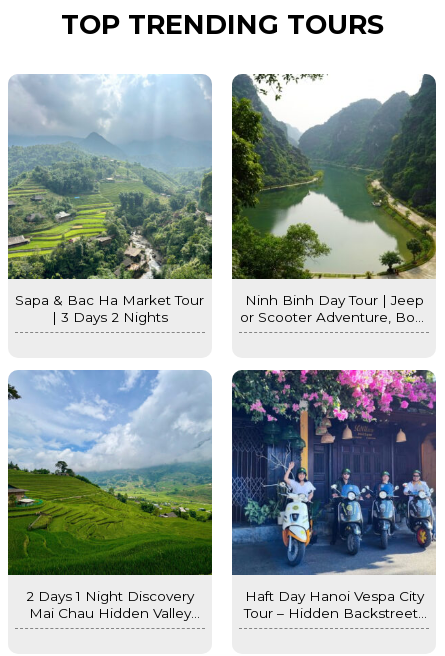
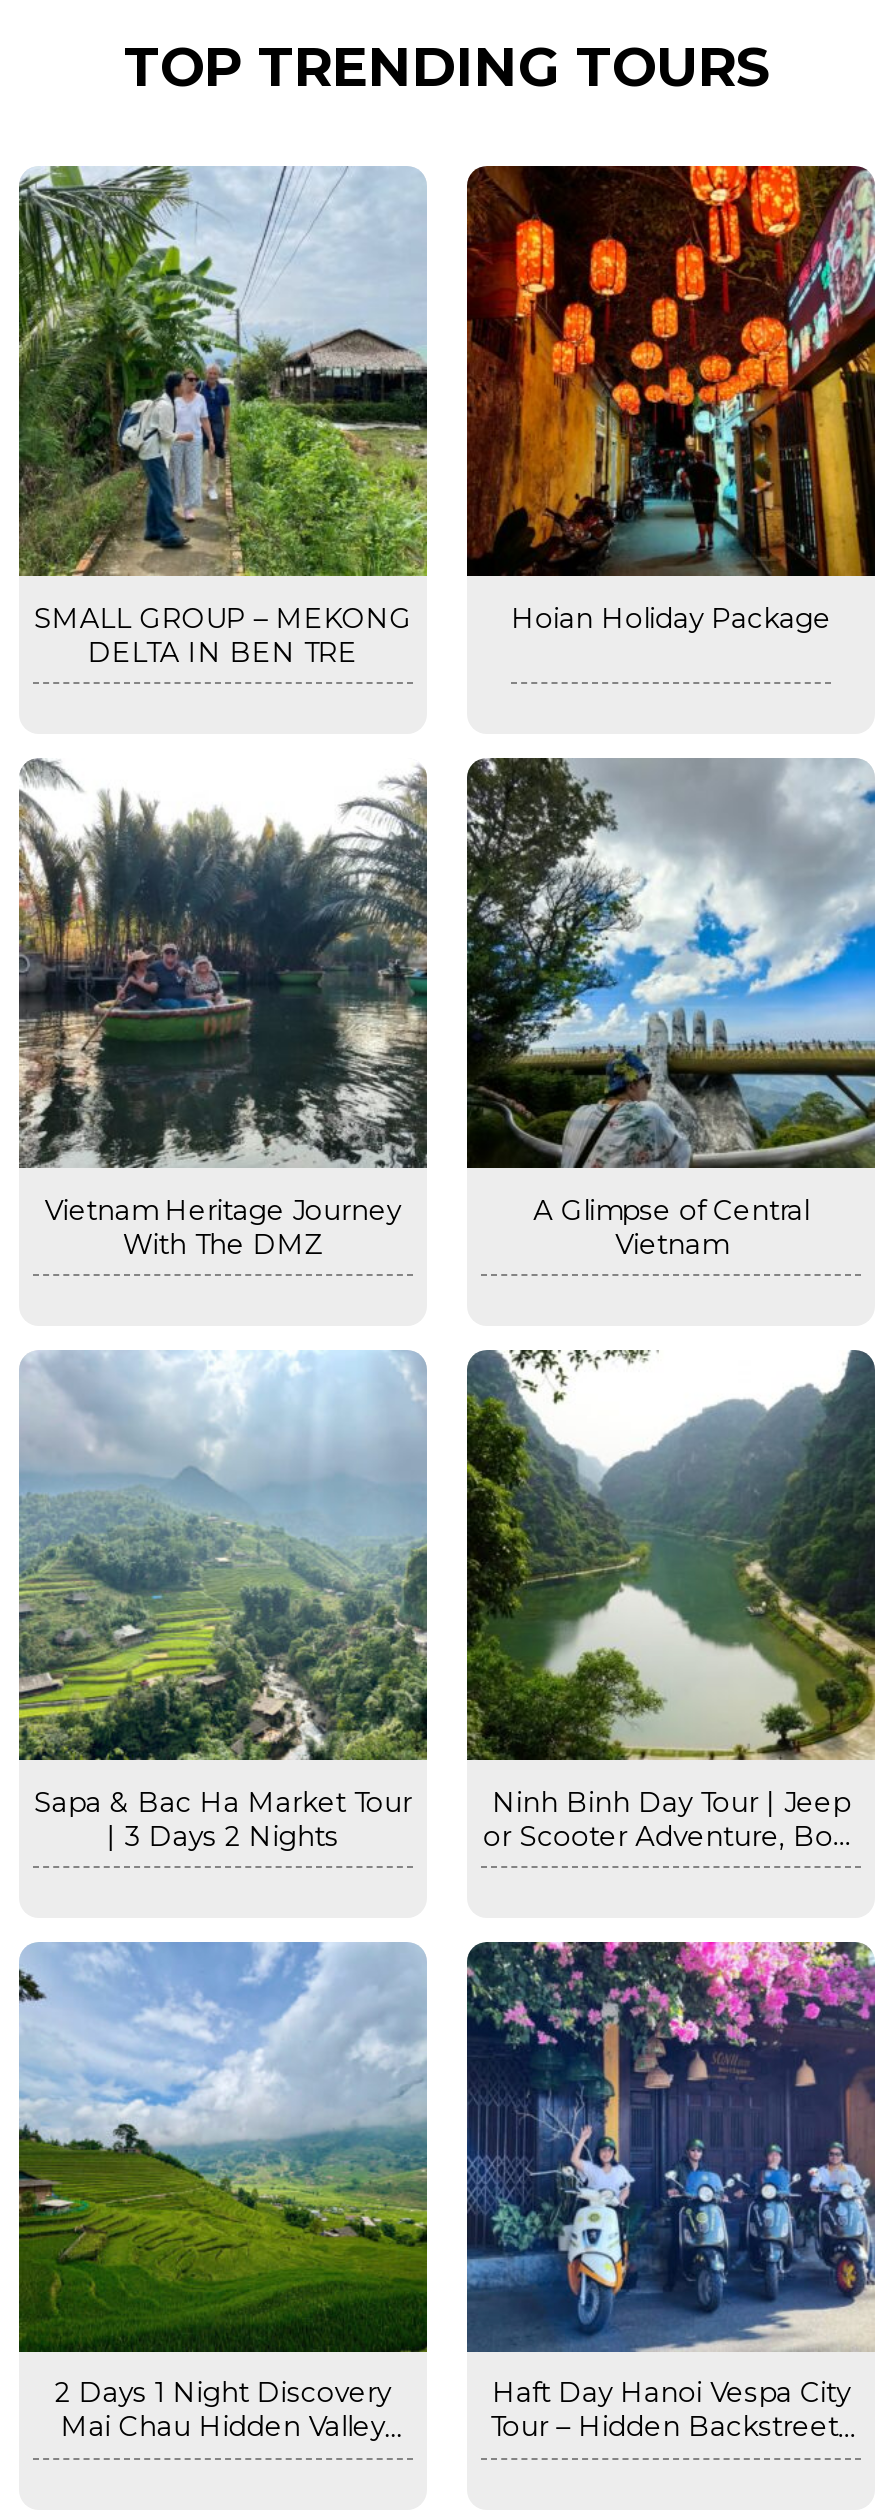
+ [image]
+ SMALL GROUP – MEKONG
+ DELTA IN BEN TRE

+ [image]
+ Vietnam Heritage Journey
+ With The DMZ

+ [image]
+ Hoian Holiday Package

+ [image]
+ A Glimpse of Central
+ Vietnam
